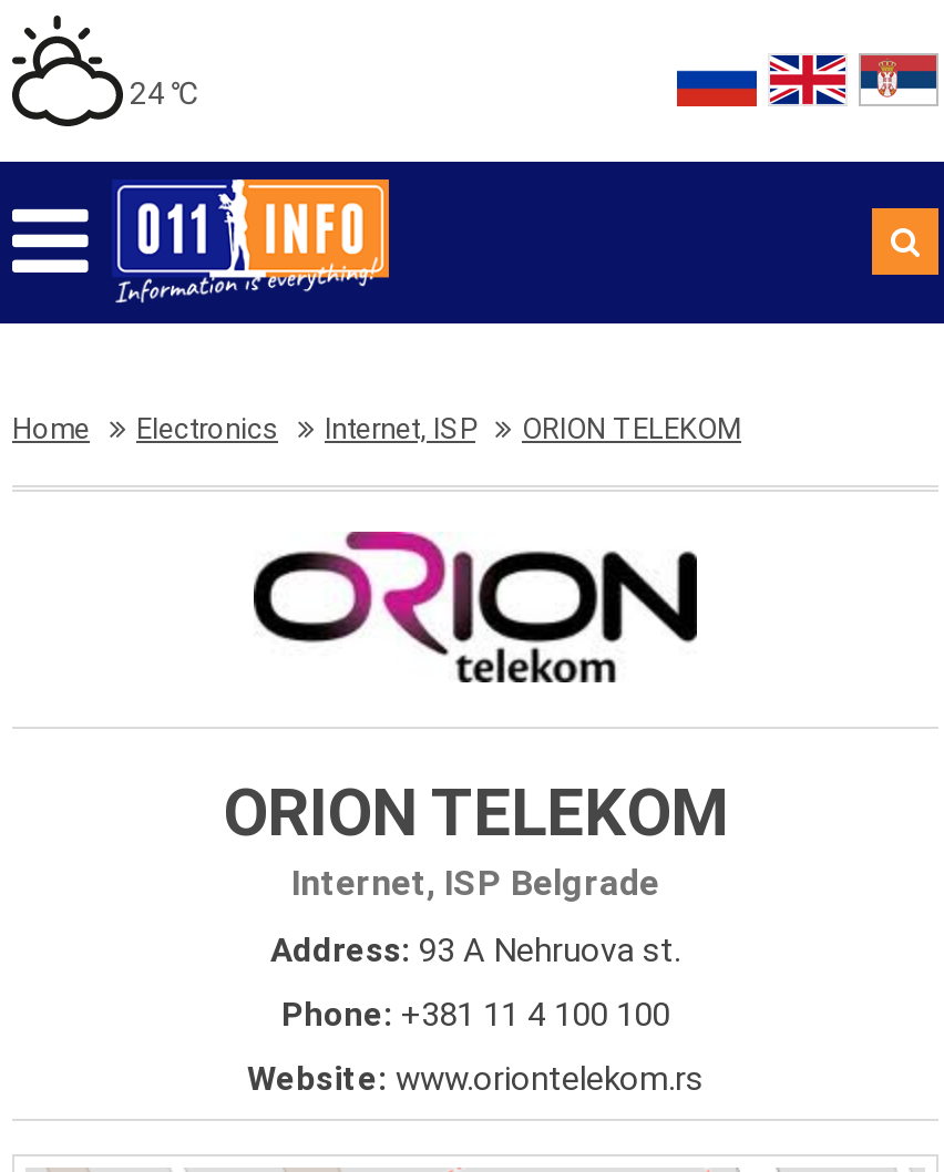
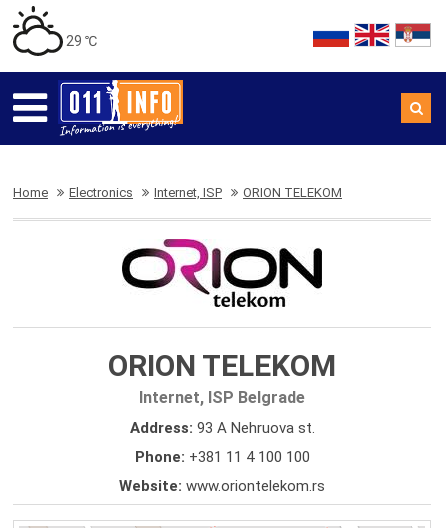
- 24 ℃
+ 29 ℃
